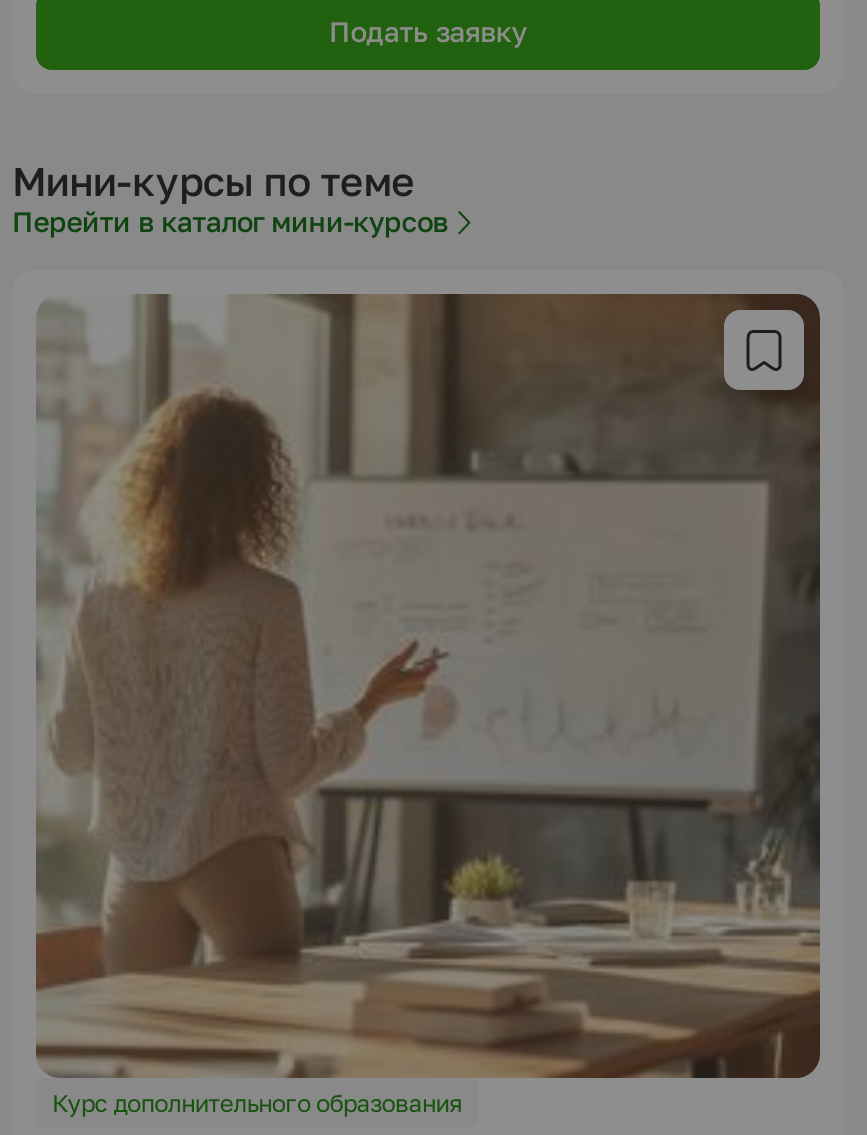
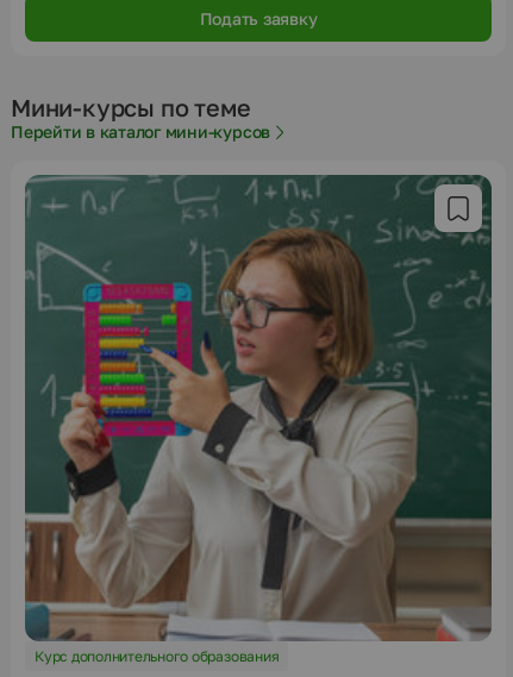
- [image]
+ [image]
